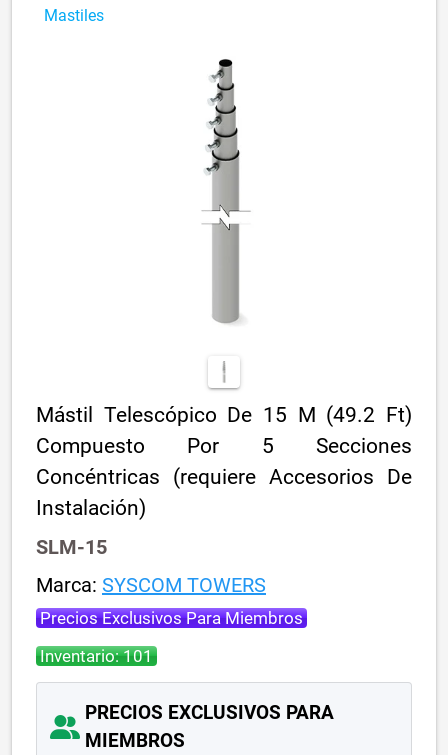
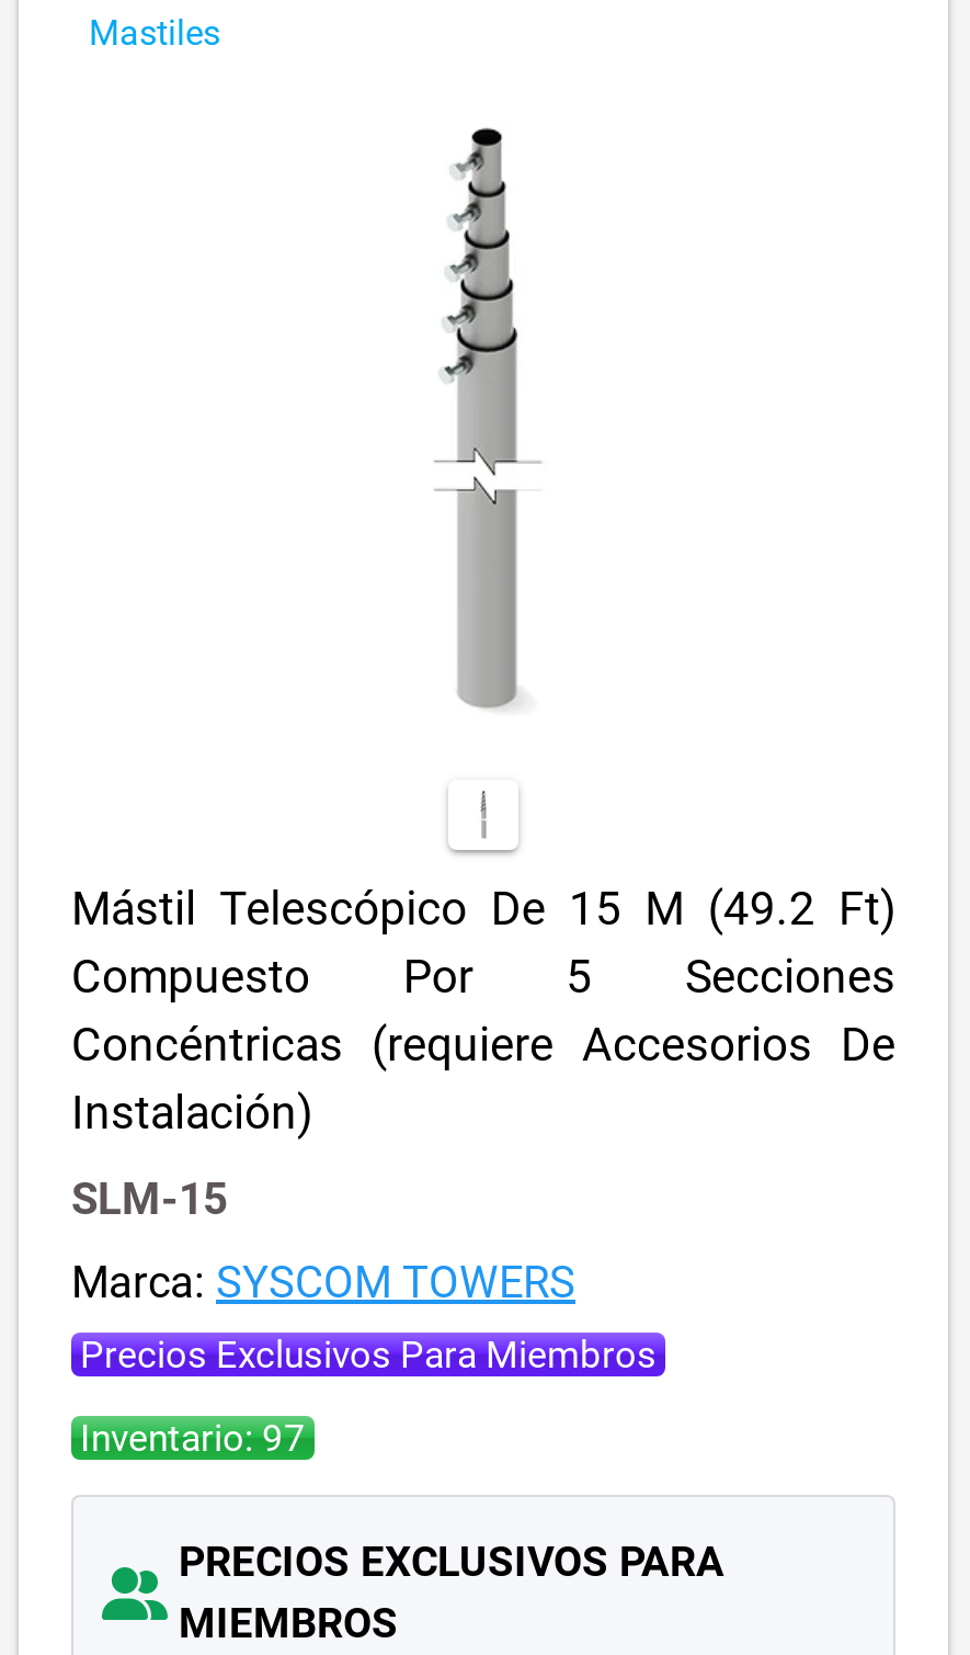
- Inventario: 101
+ Inventario: 97
